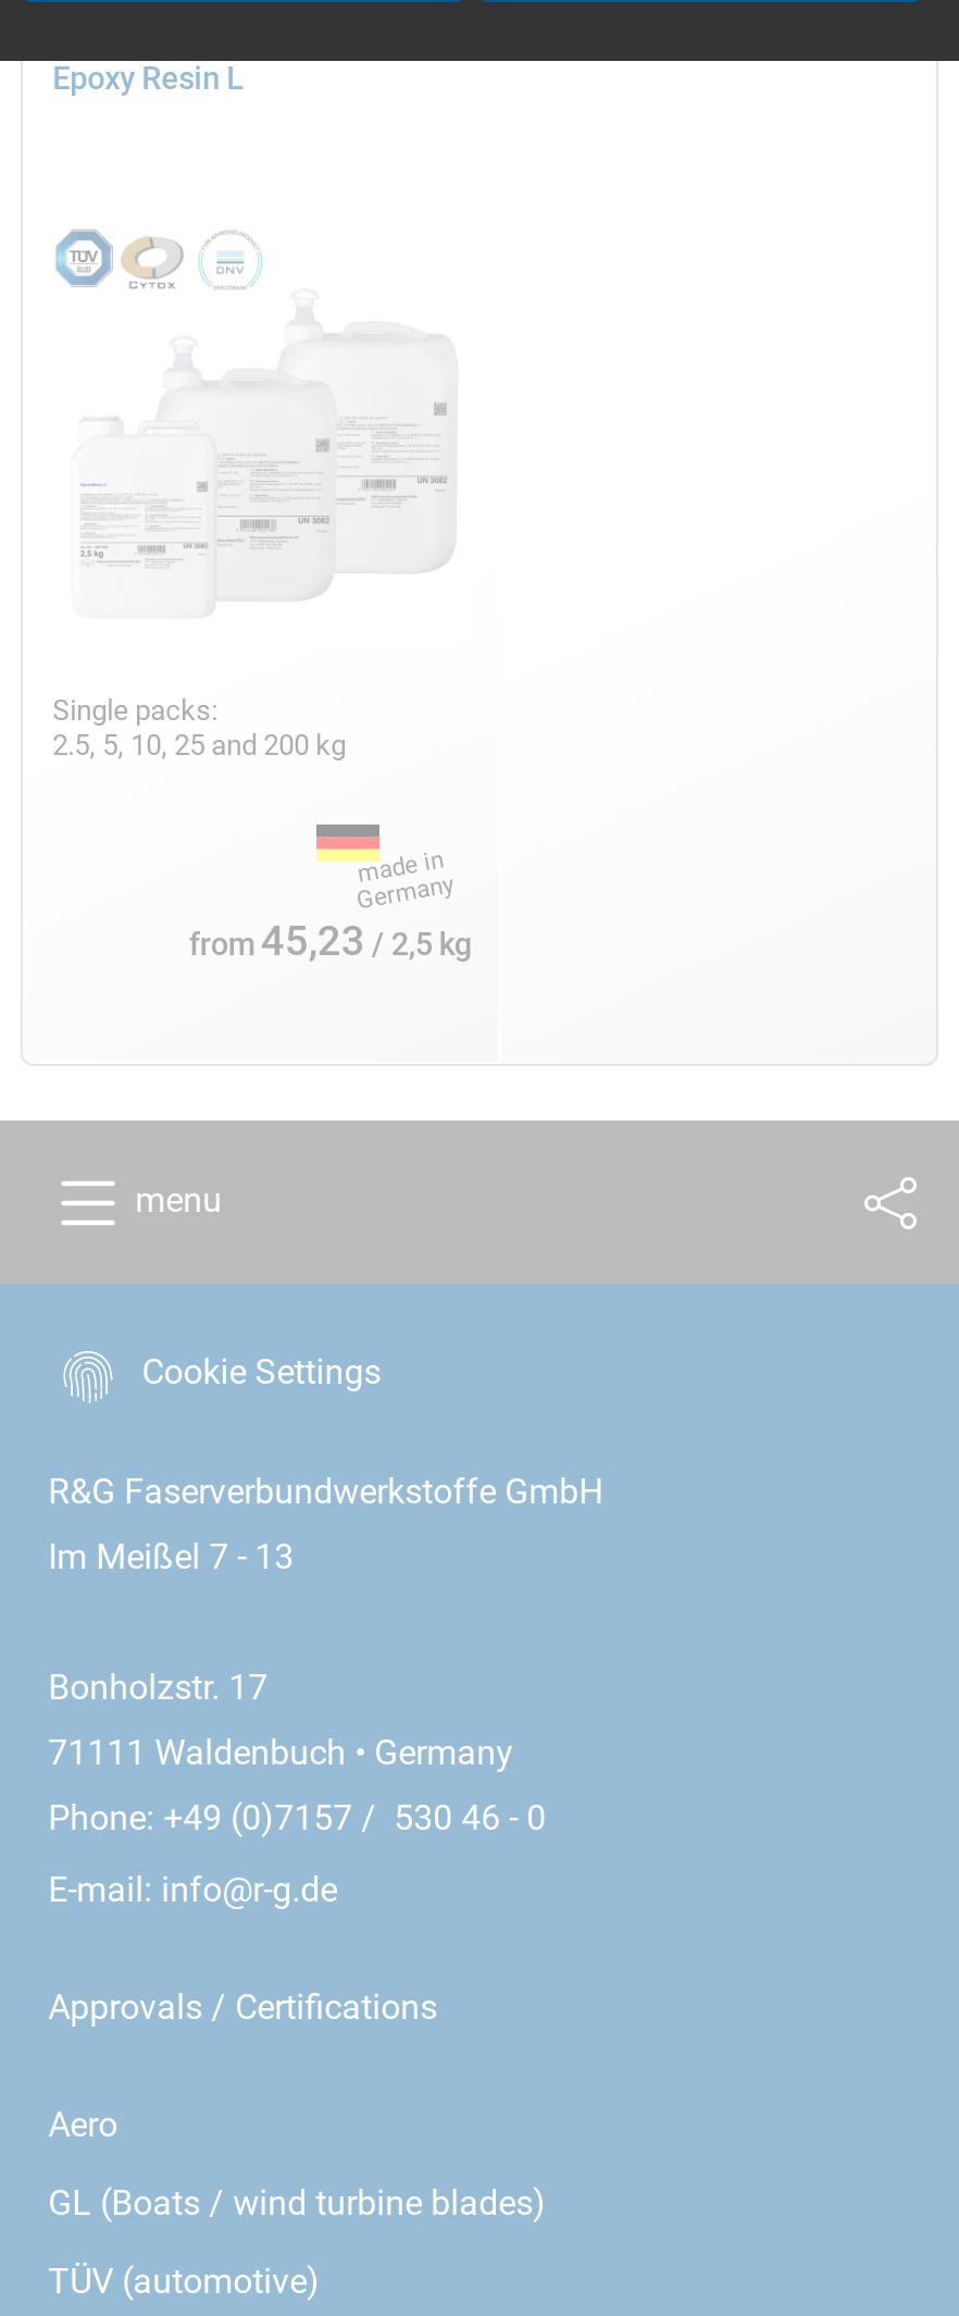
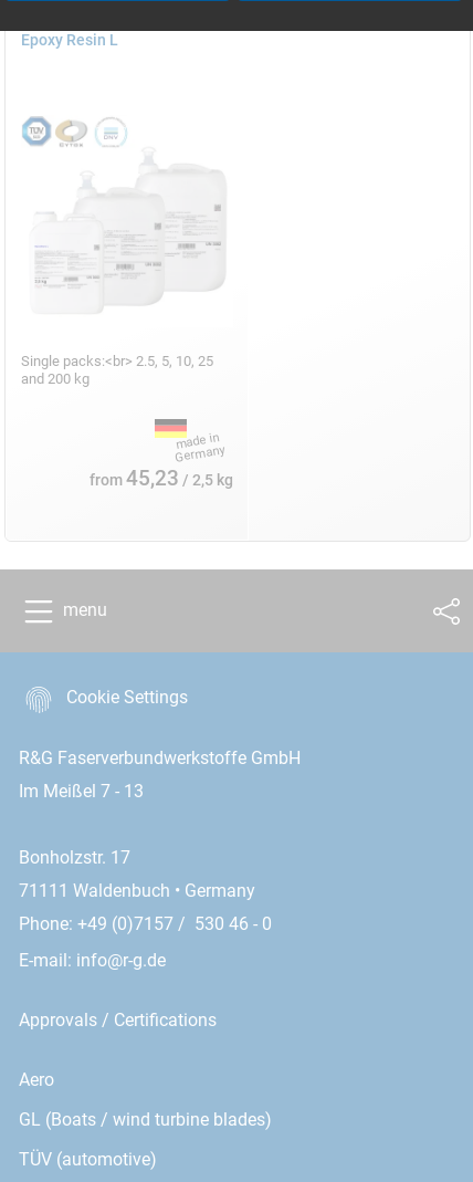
- Single packs:
- 2.5, 5, 10, 25 and 200 kg
+ Single packs:<br> 2.5, 5, 10, 25
+ and 200 kg
